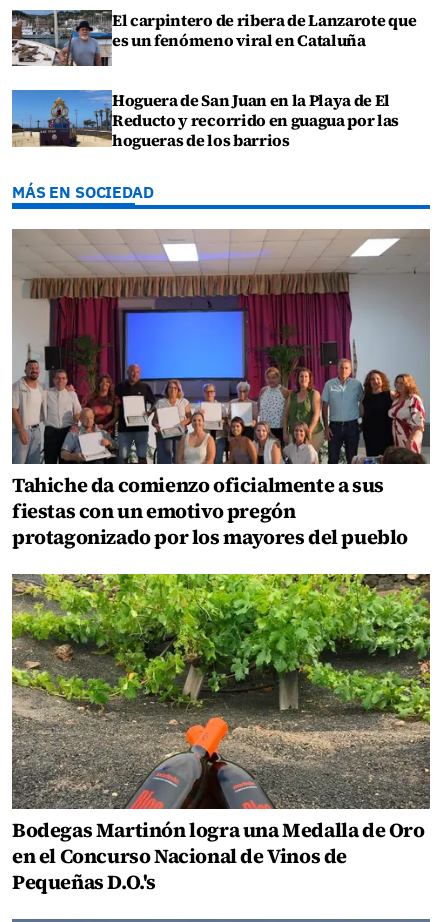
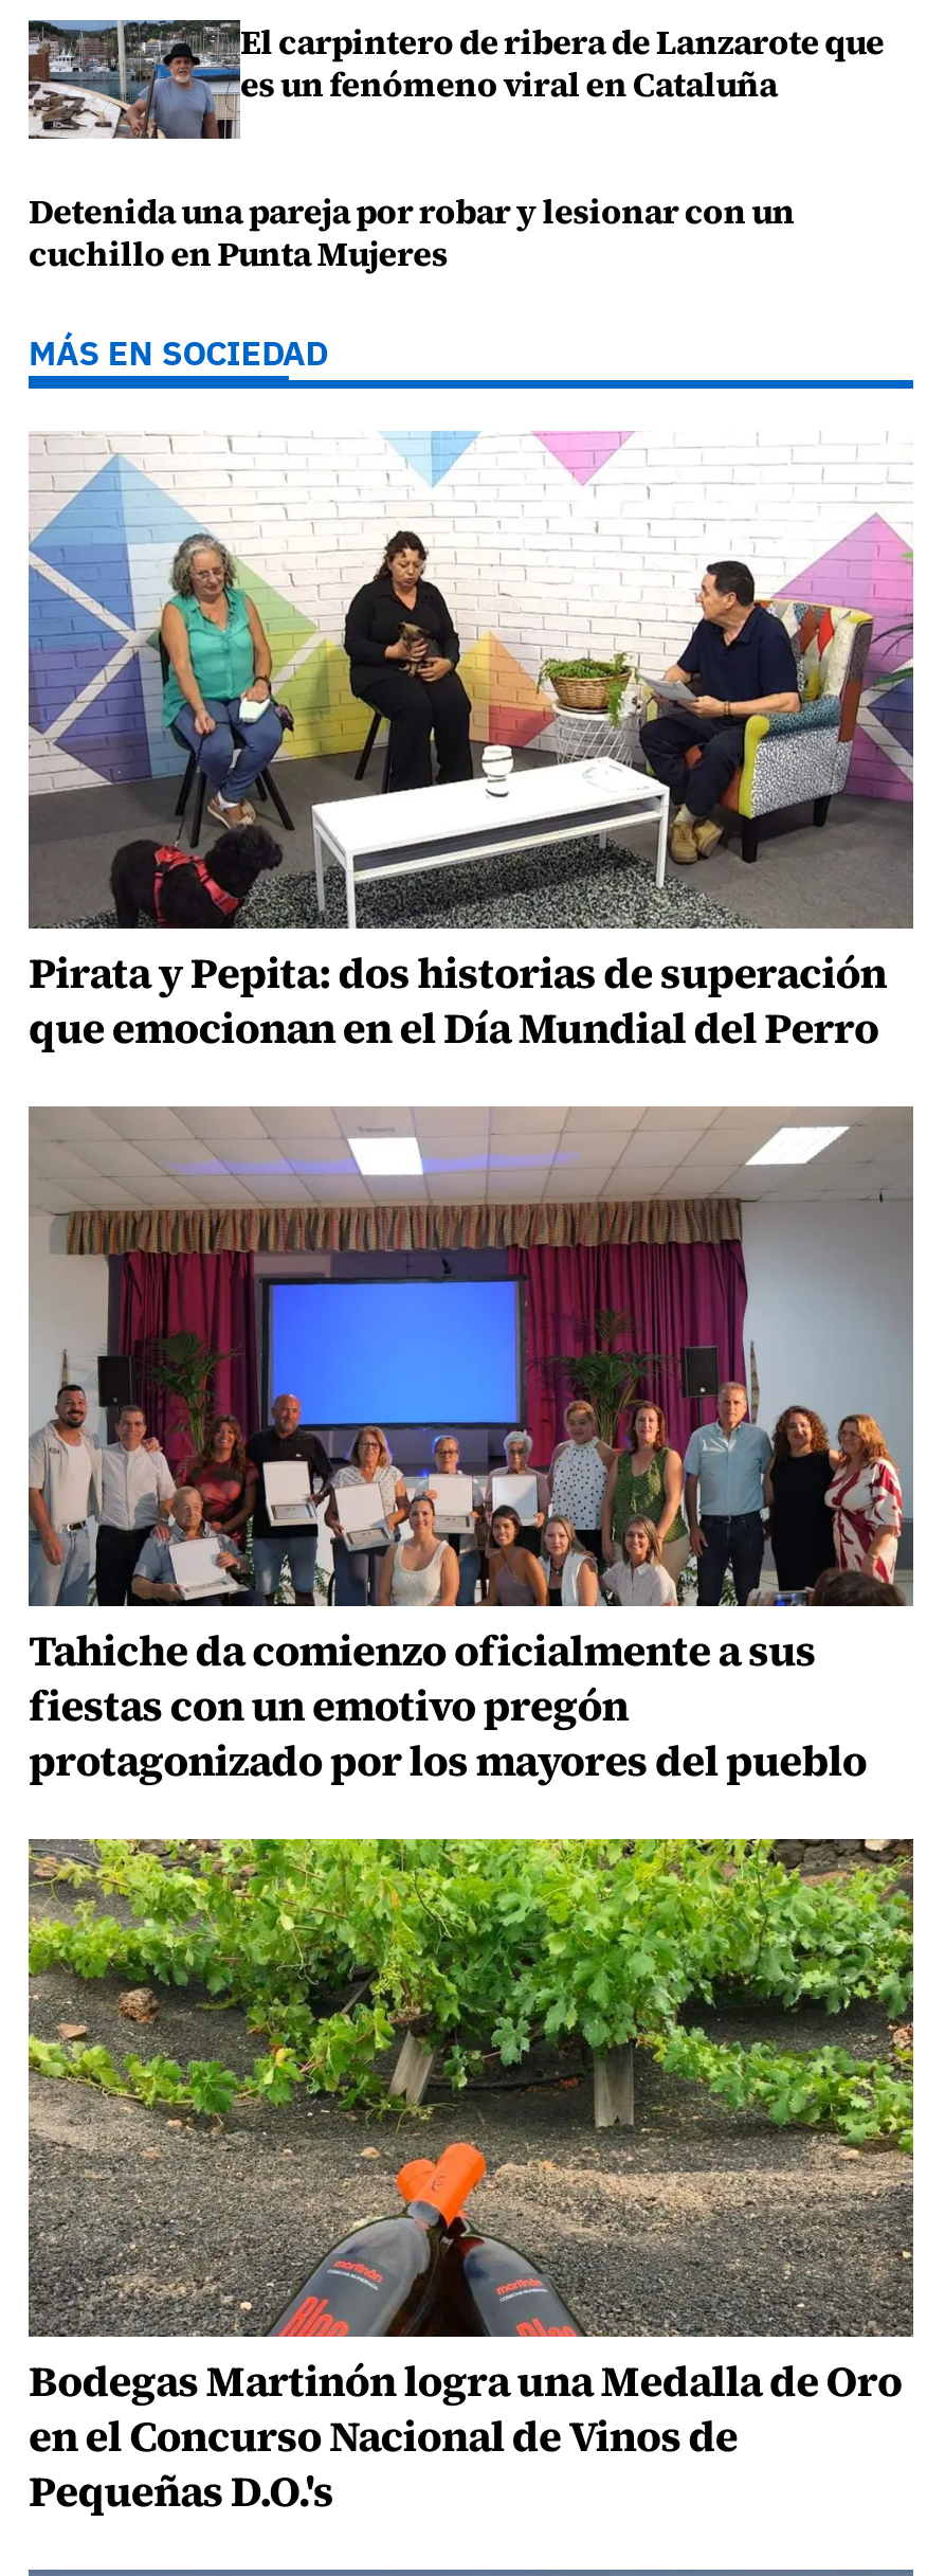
- Hoguera de San Juan en la Playa de El
- Reducto y recorrido en guagua por las
- hogueras de los barrios
+ Detenida una pareja por robar y lesionar con un
+ cuchillo en Punta Mujeres

moved up: MÁS EN SOCIEDAD

+ [image]
+ Pirata y Pepita: dos historias de superación
+ que emocionan en el Día Mundial del Perro
